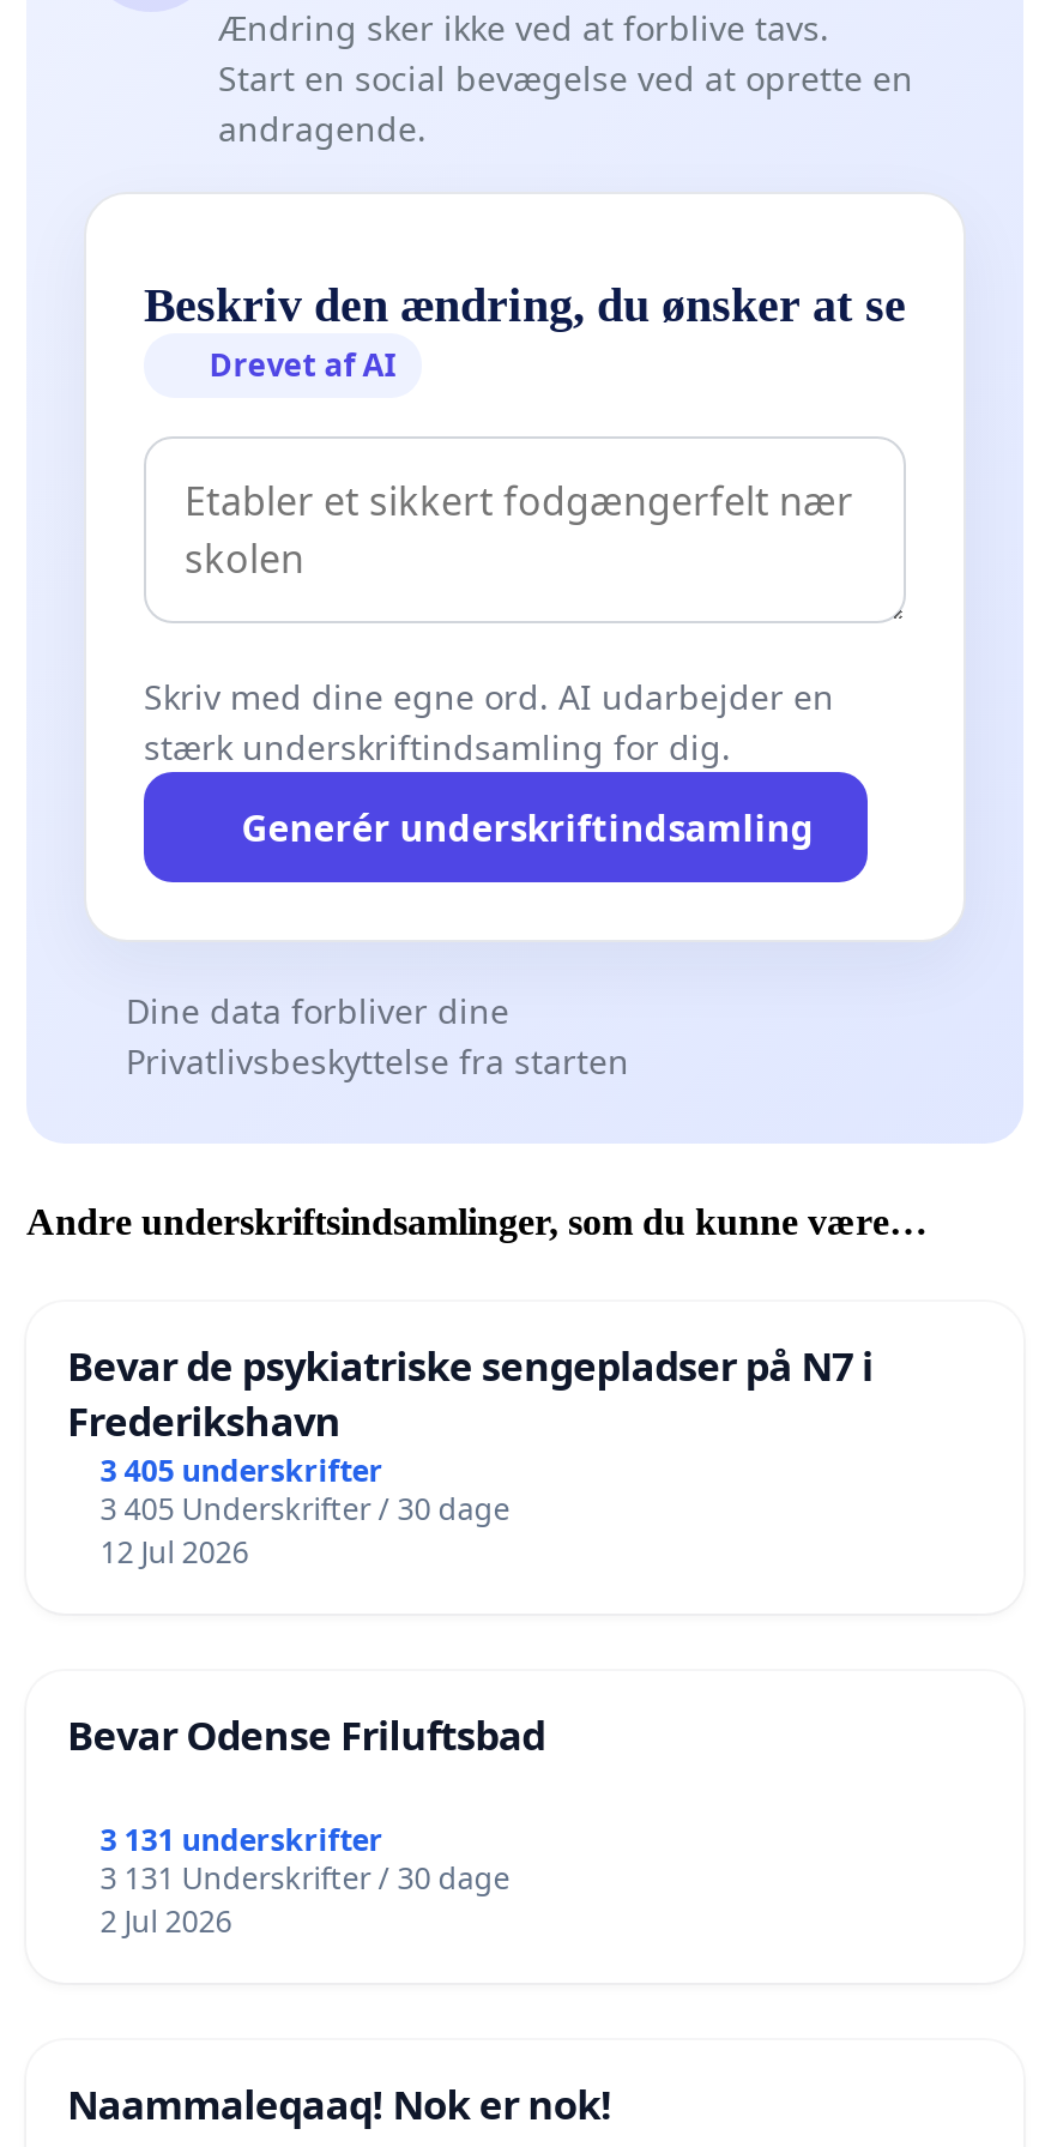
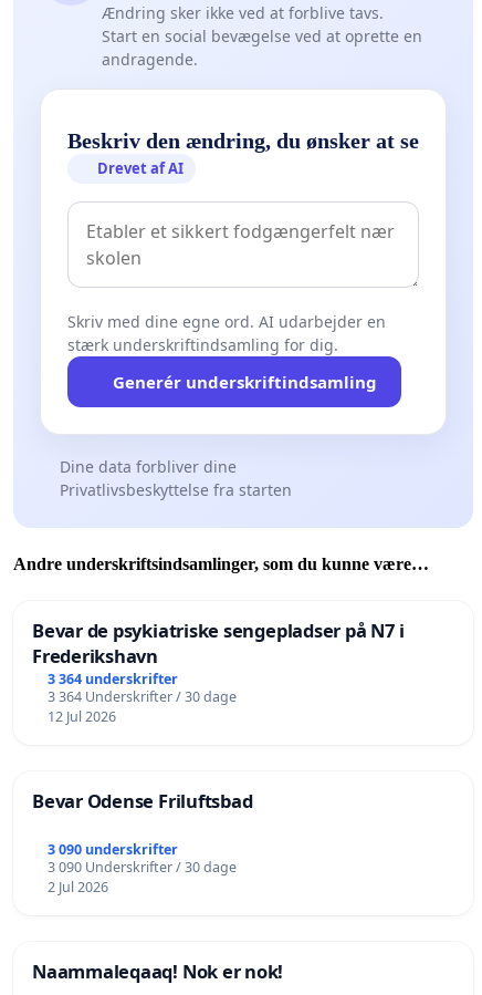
- 3 405 underskrifter
+ 3 364 underskrifter

- 3 405 Underskrifter / 30 dage
+ 3 364 Underskrifter / 30 dage

- 3 131 underskrifter
+ 3 090 underskrifter

- 3 131 Underskrifter / 30 dage
+ 3 090 Underskrifter / 30 dage
